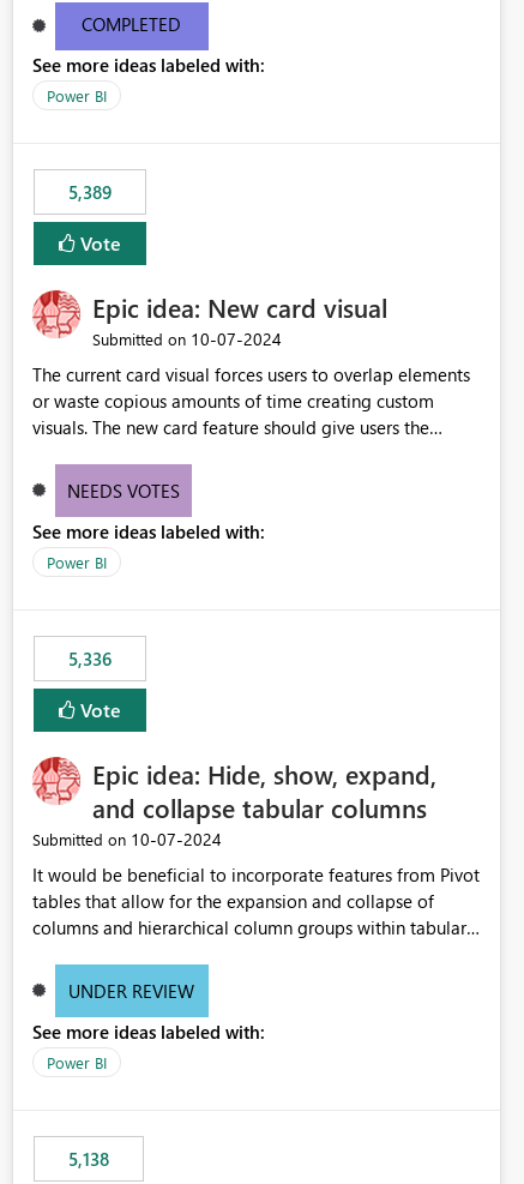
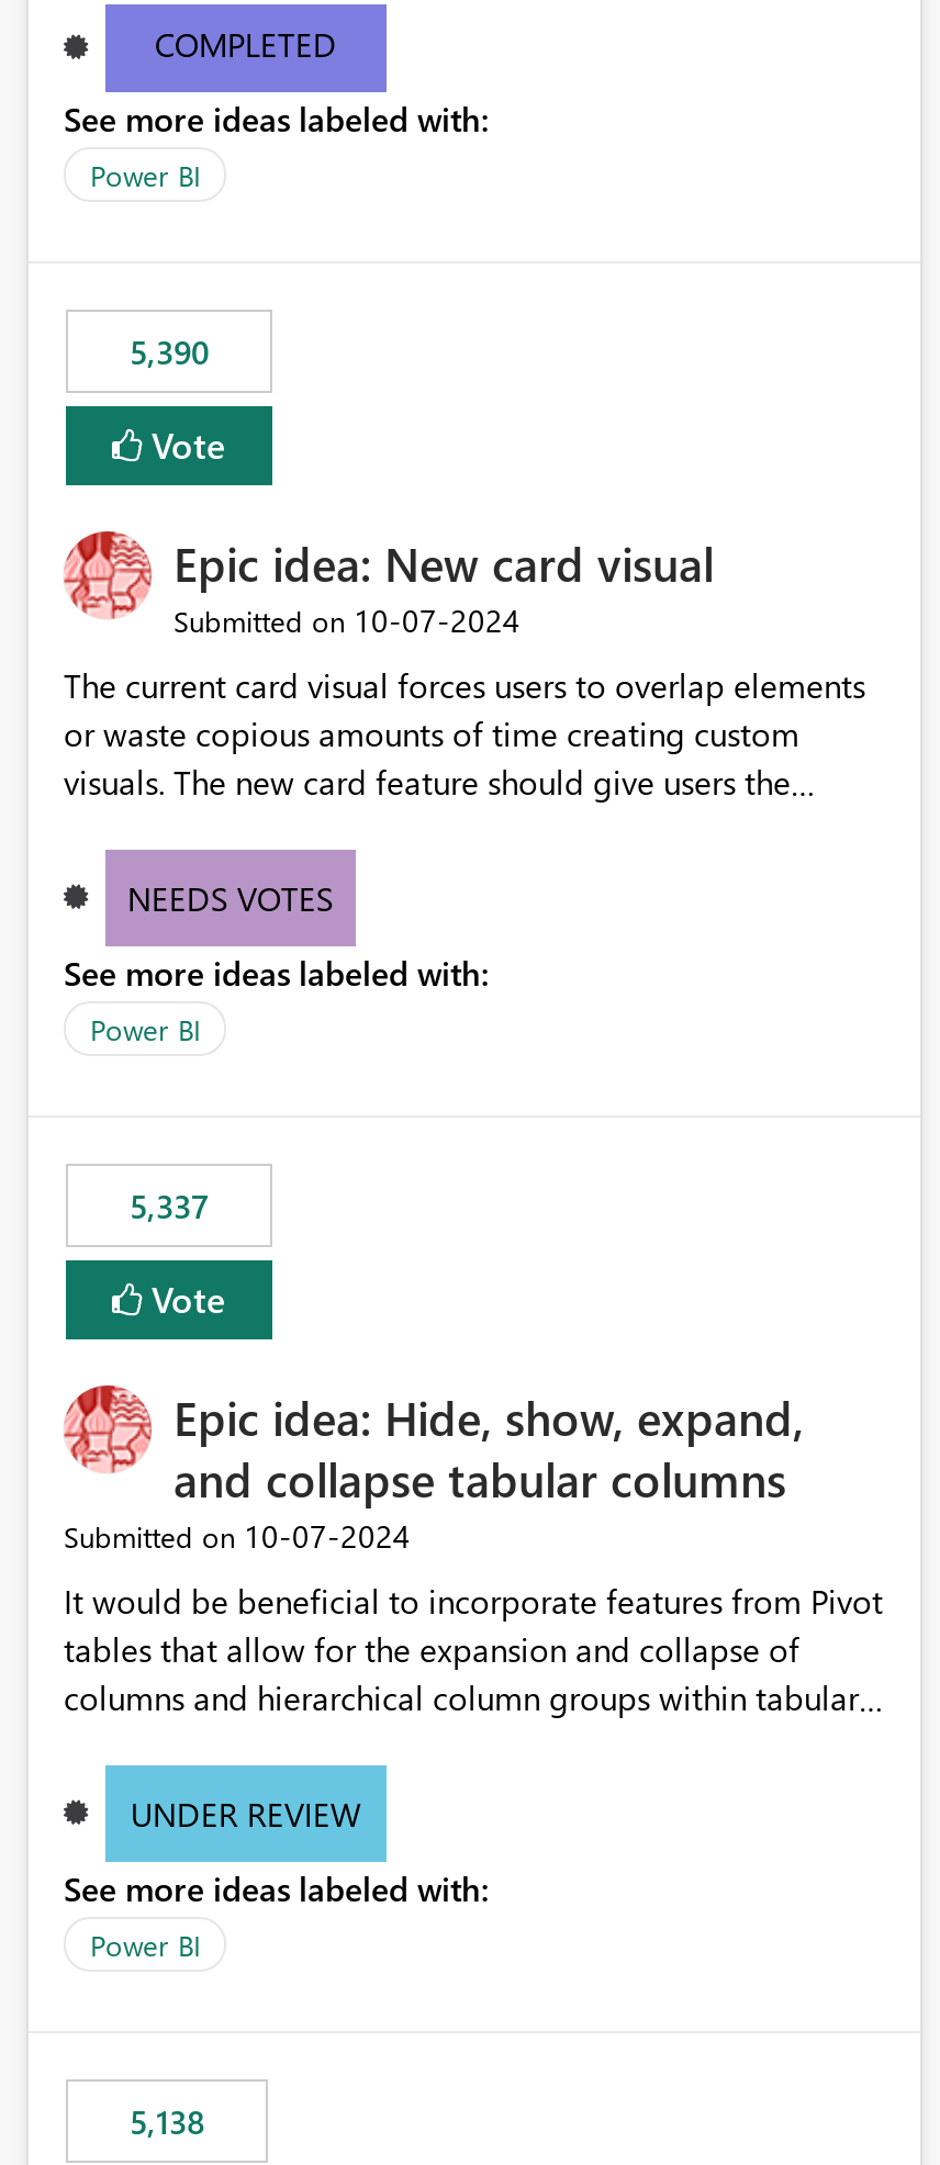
- 5,389
+ 5,390

- 5,336
+ 5,337
